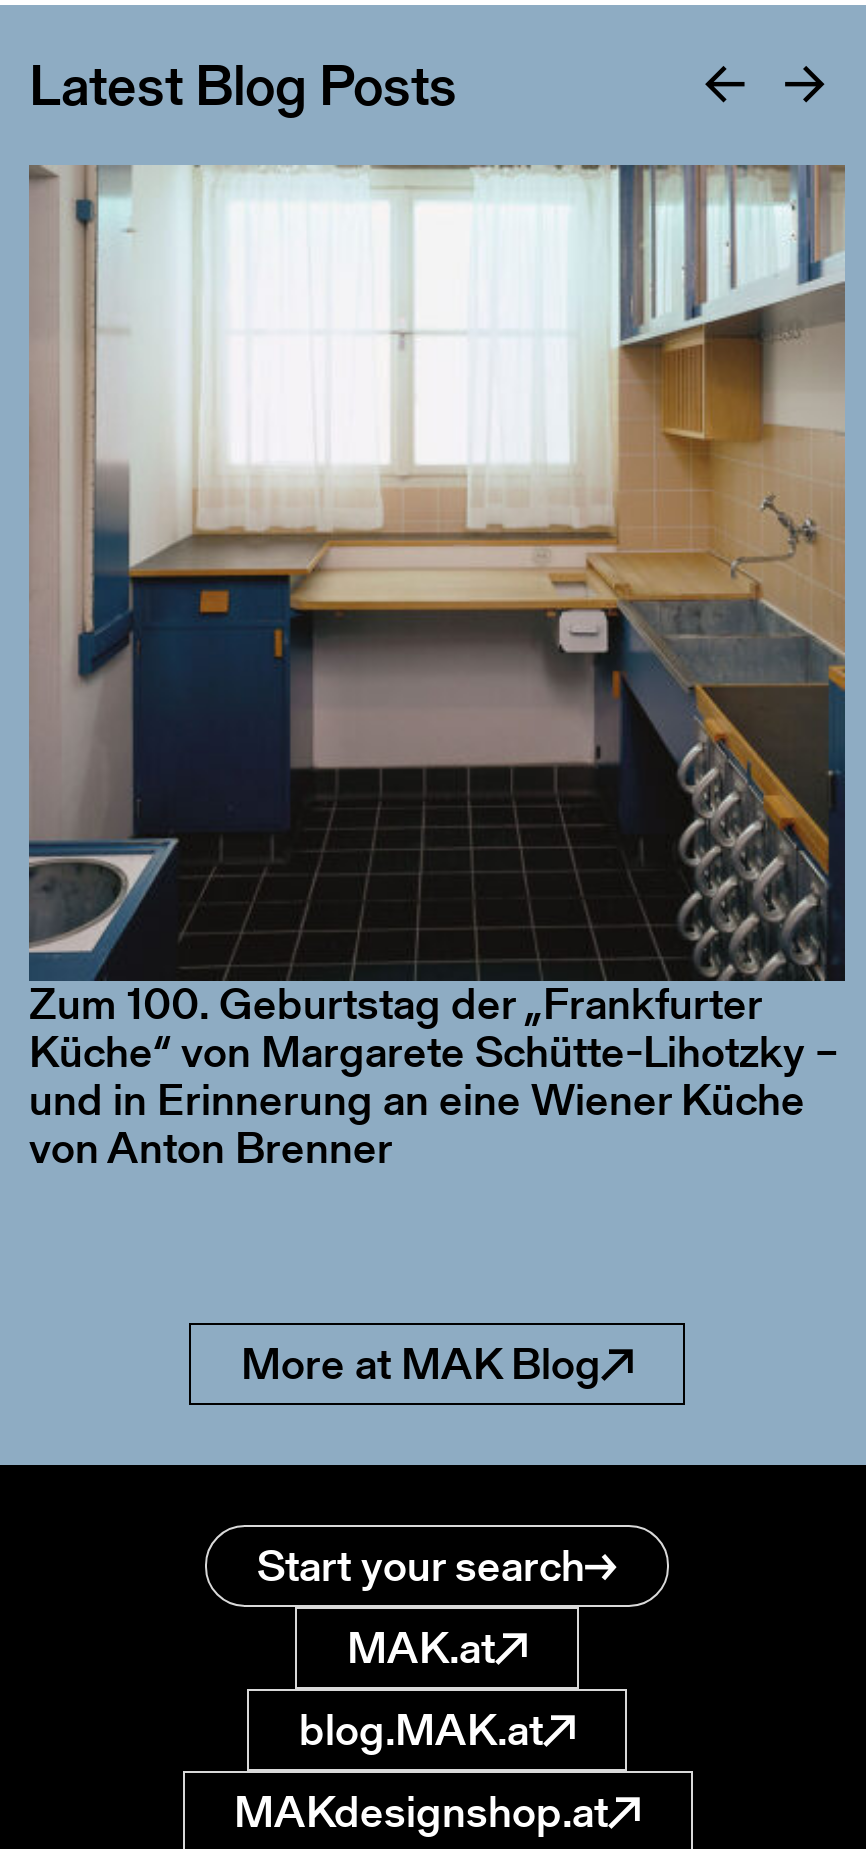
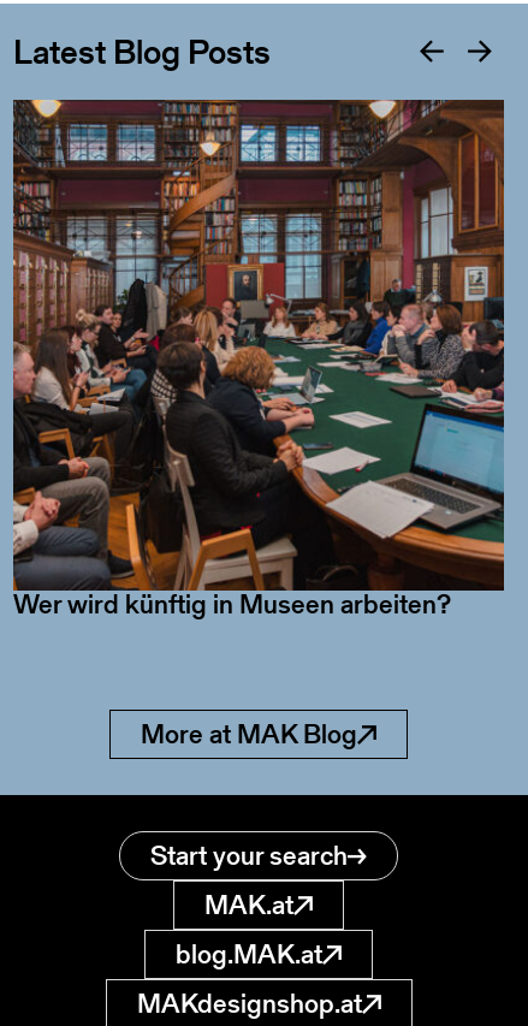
- [image]
+ [image]

- Zum 100. Geburtstag der „Frankfurter
- Küche“ von Margarete Schütte-Lihotzky –
- und in Erinnerung an eine Wiener Küche
- von Anton Brenner
+ Wer wird künftig in Museen arbeiten?
